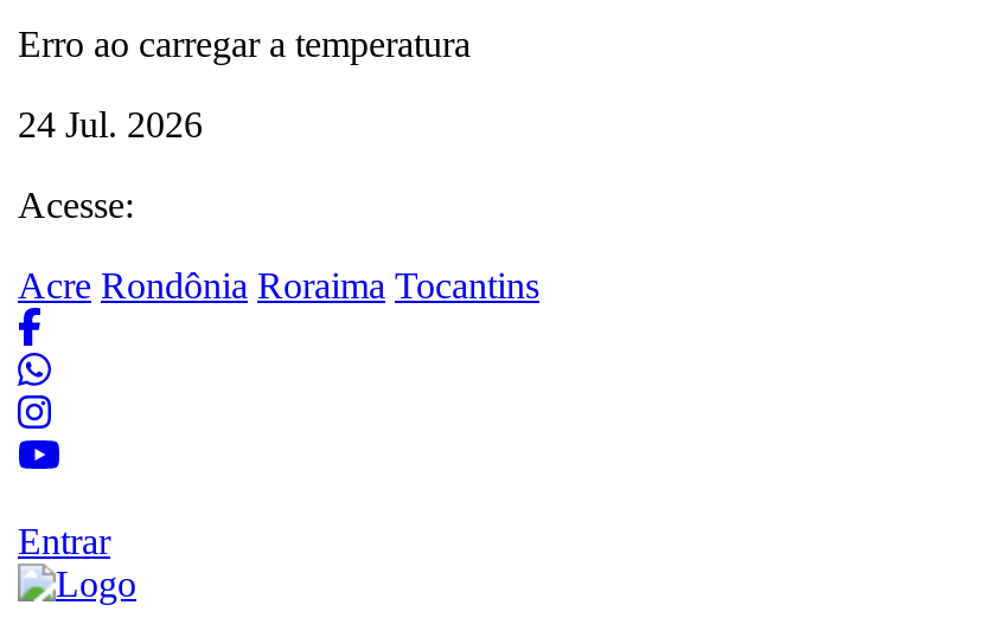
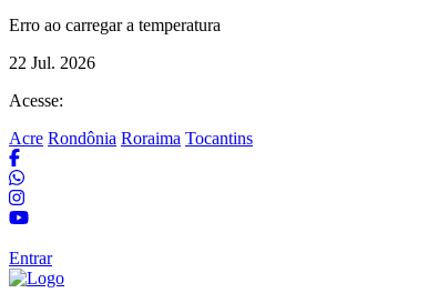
- 24 Jul. 2026
+ 22 Jul. 2026
